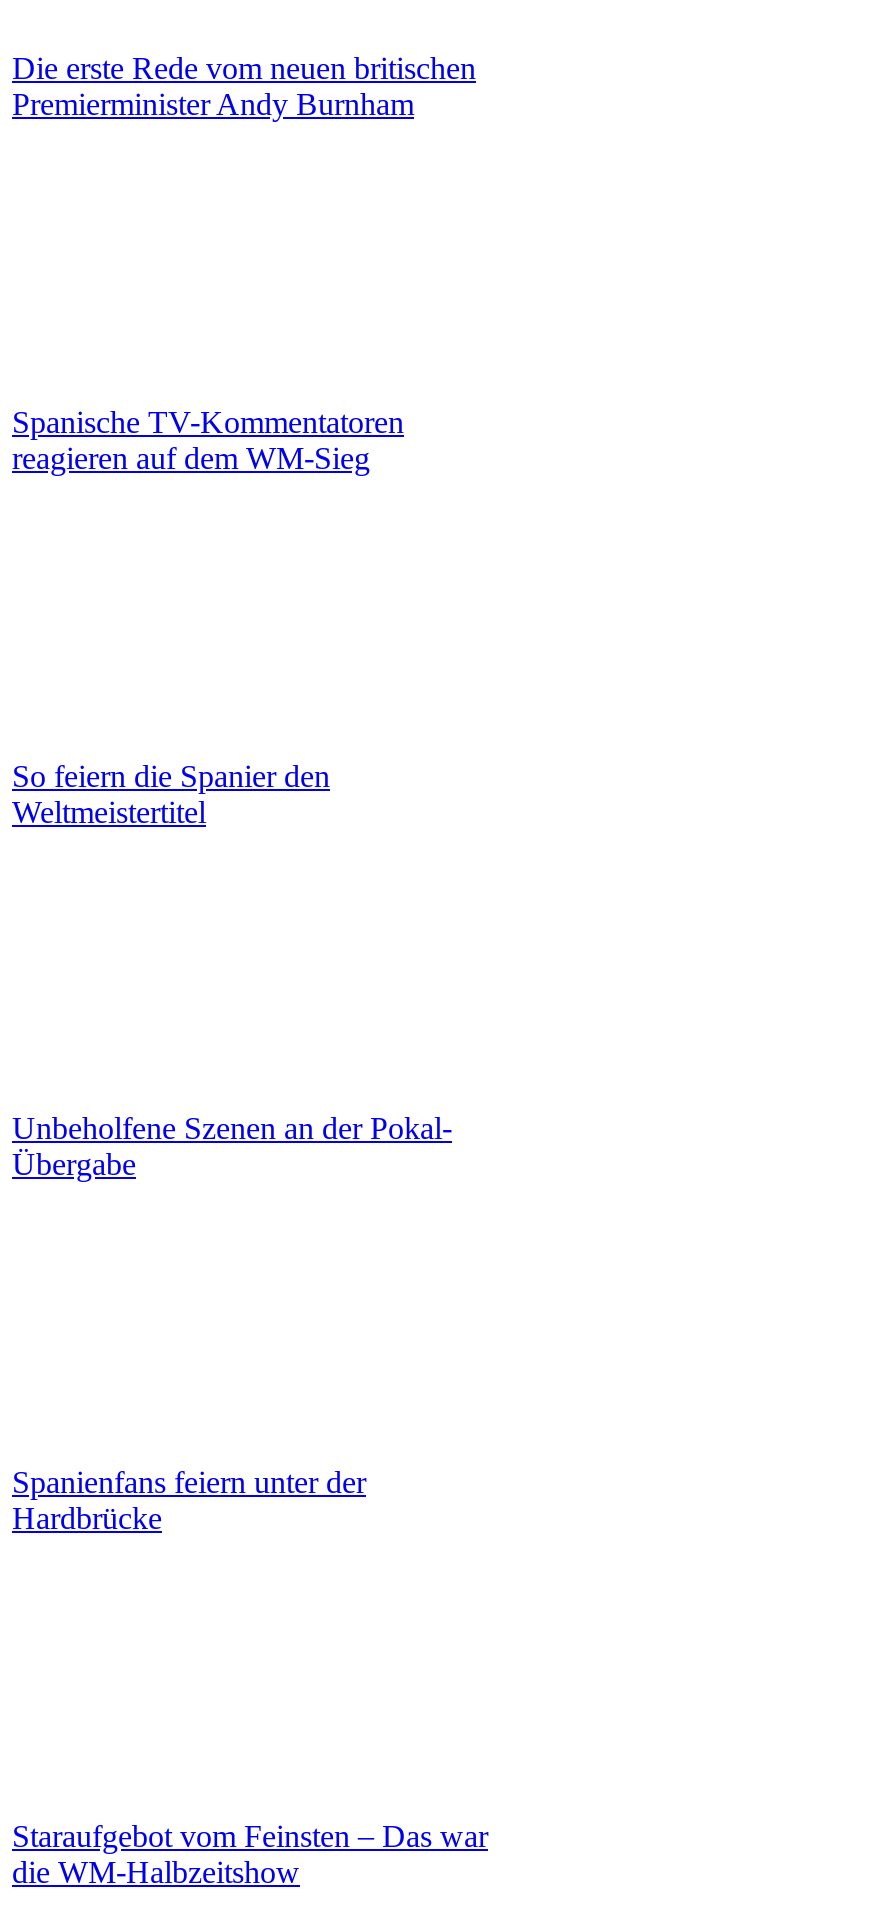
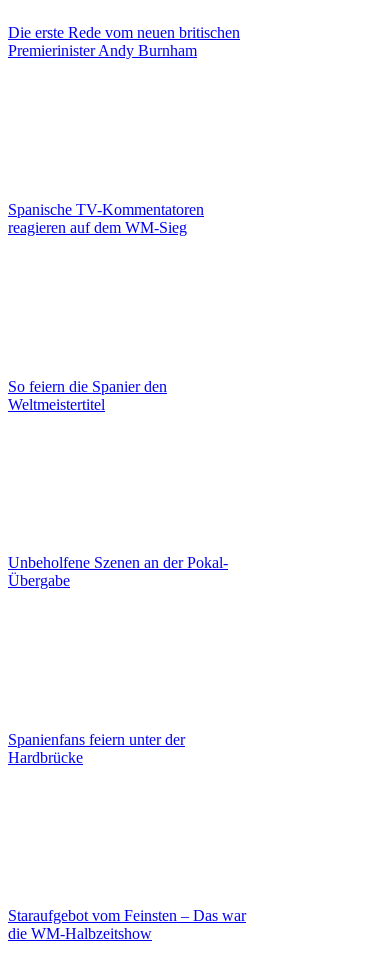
- Premierminister Andy Burnham
+ Premierinister Andy Burnham
